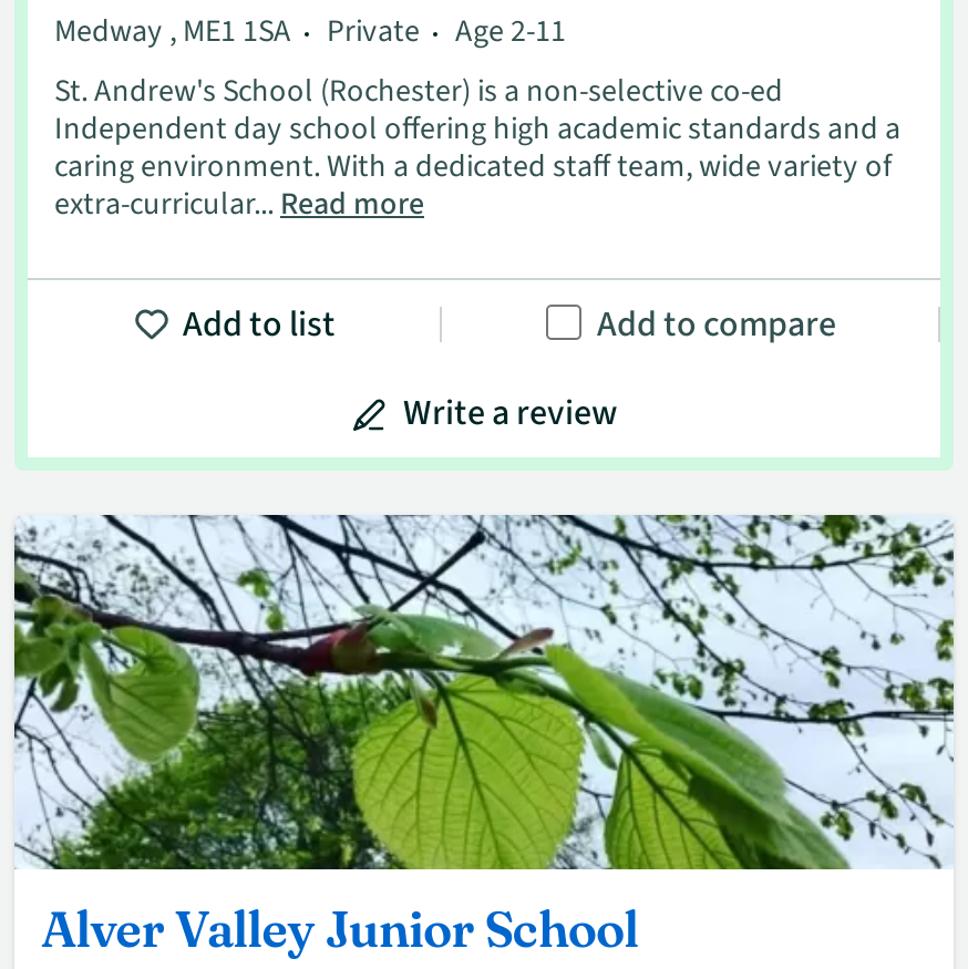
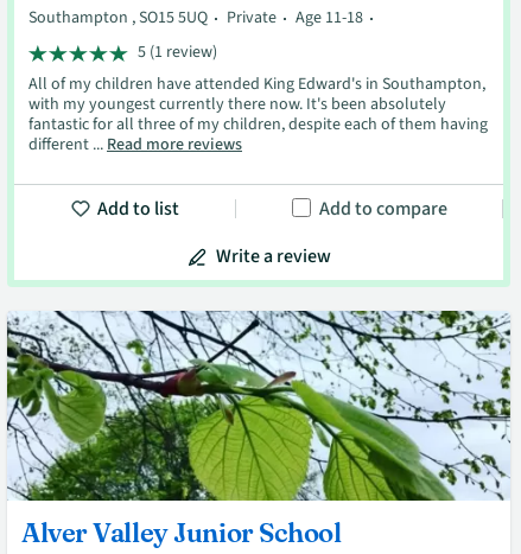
- Medway , ME1 1SA
+ Southampton , SO15 5UQ

- Age 2-11
- St. Andrew's School (Rochester) is a non-selective co-ed
- Independent day school offering high academic standards and a
- caring environment. With a dedicated staff team, wide variety of
- extra-curricular... Read more
+ Age 11-18
+ 5 (1 review)
+ All of my children have attended King Edward's in Southampton,
+ with my youngest currently there now. It's been absolutely
+ fantastic for all three of my children, despite each of them having
+ different ... Read more reviews
